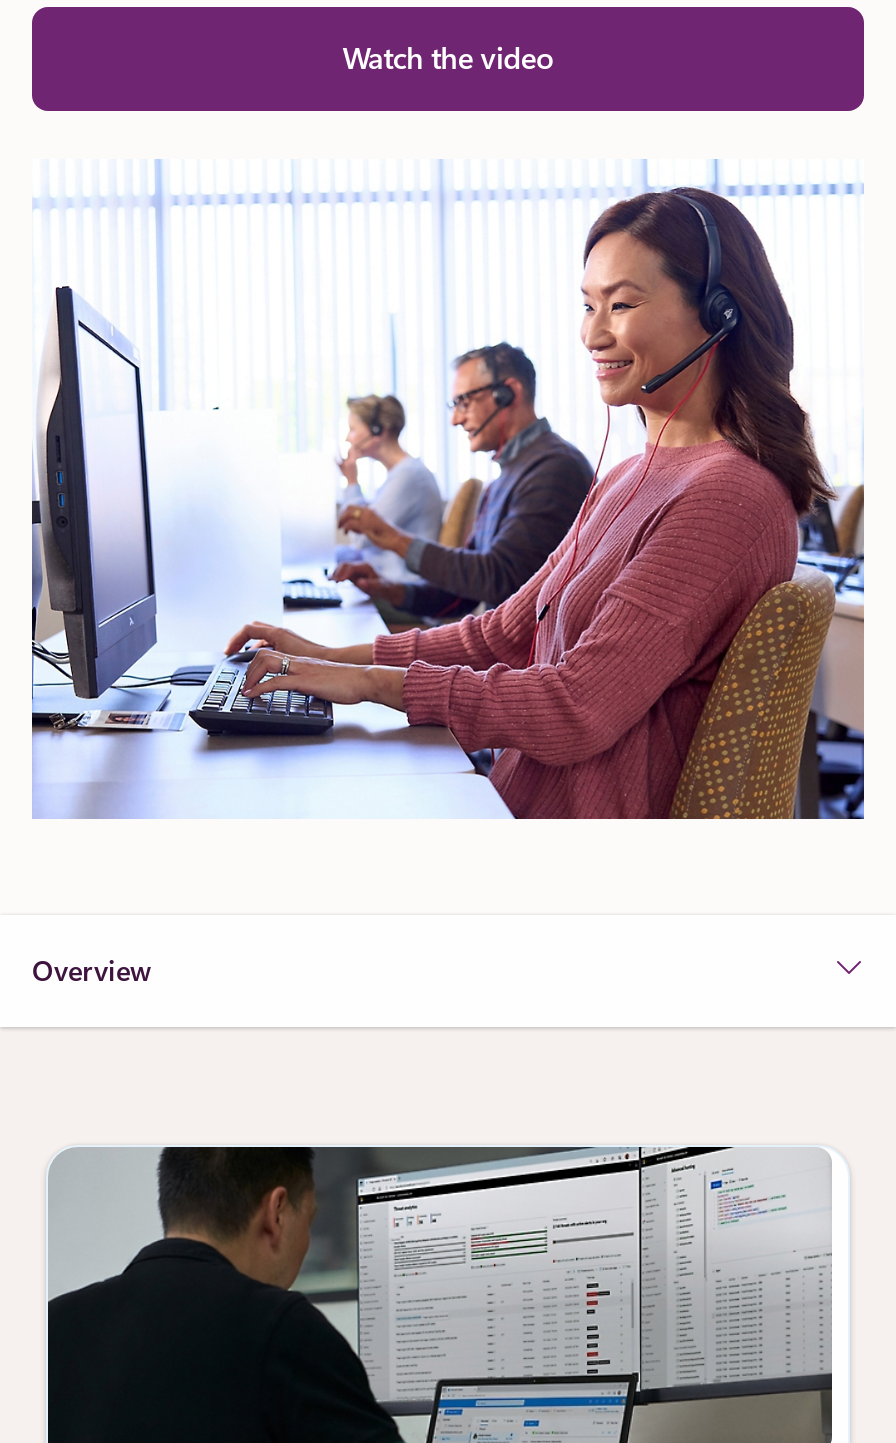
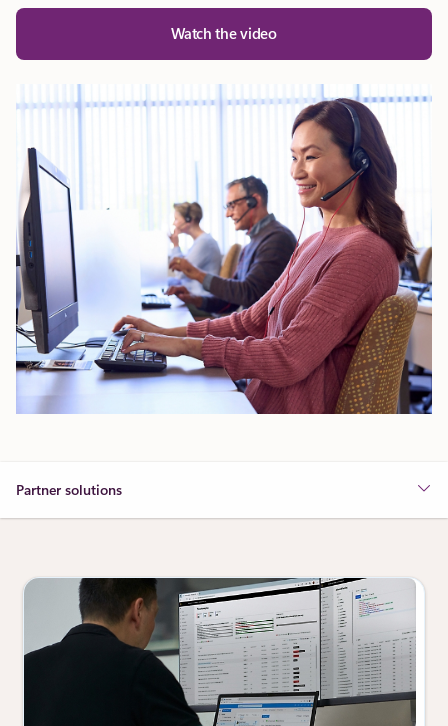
- Overview
+ Partner solutions
